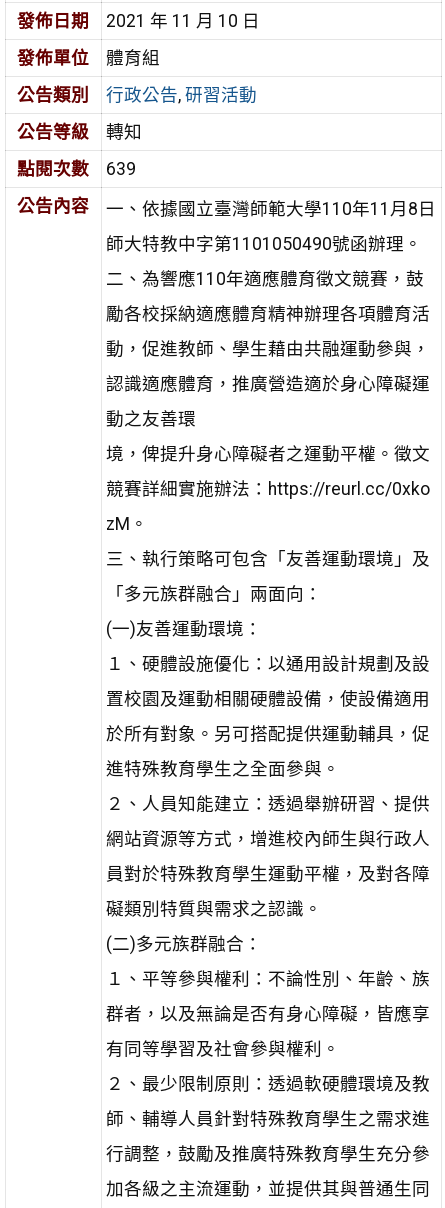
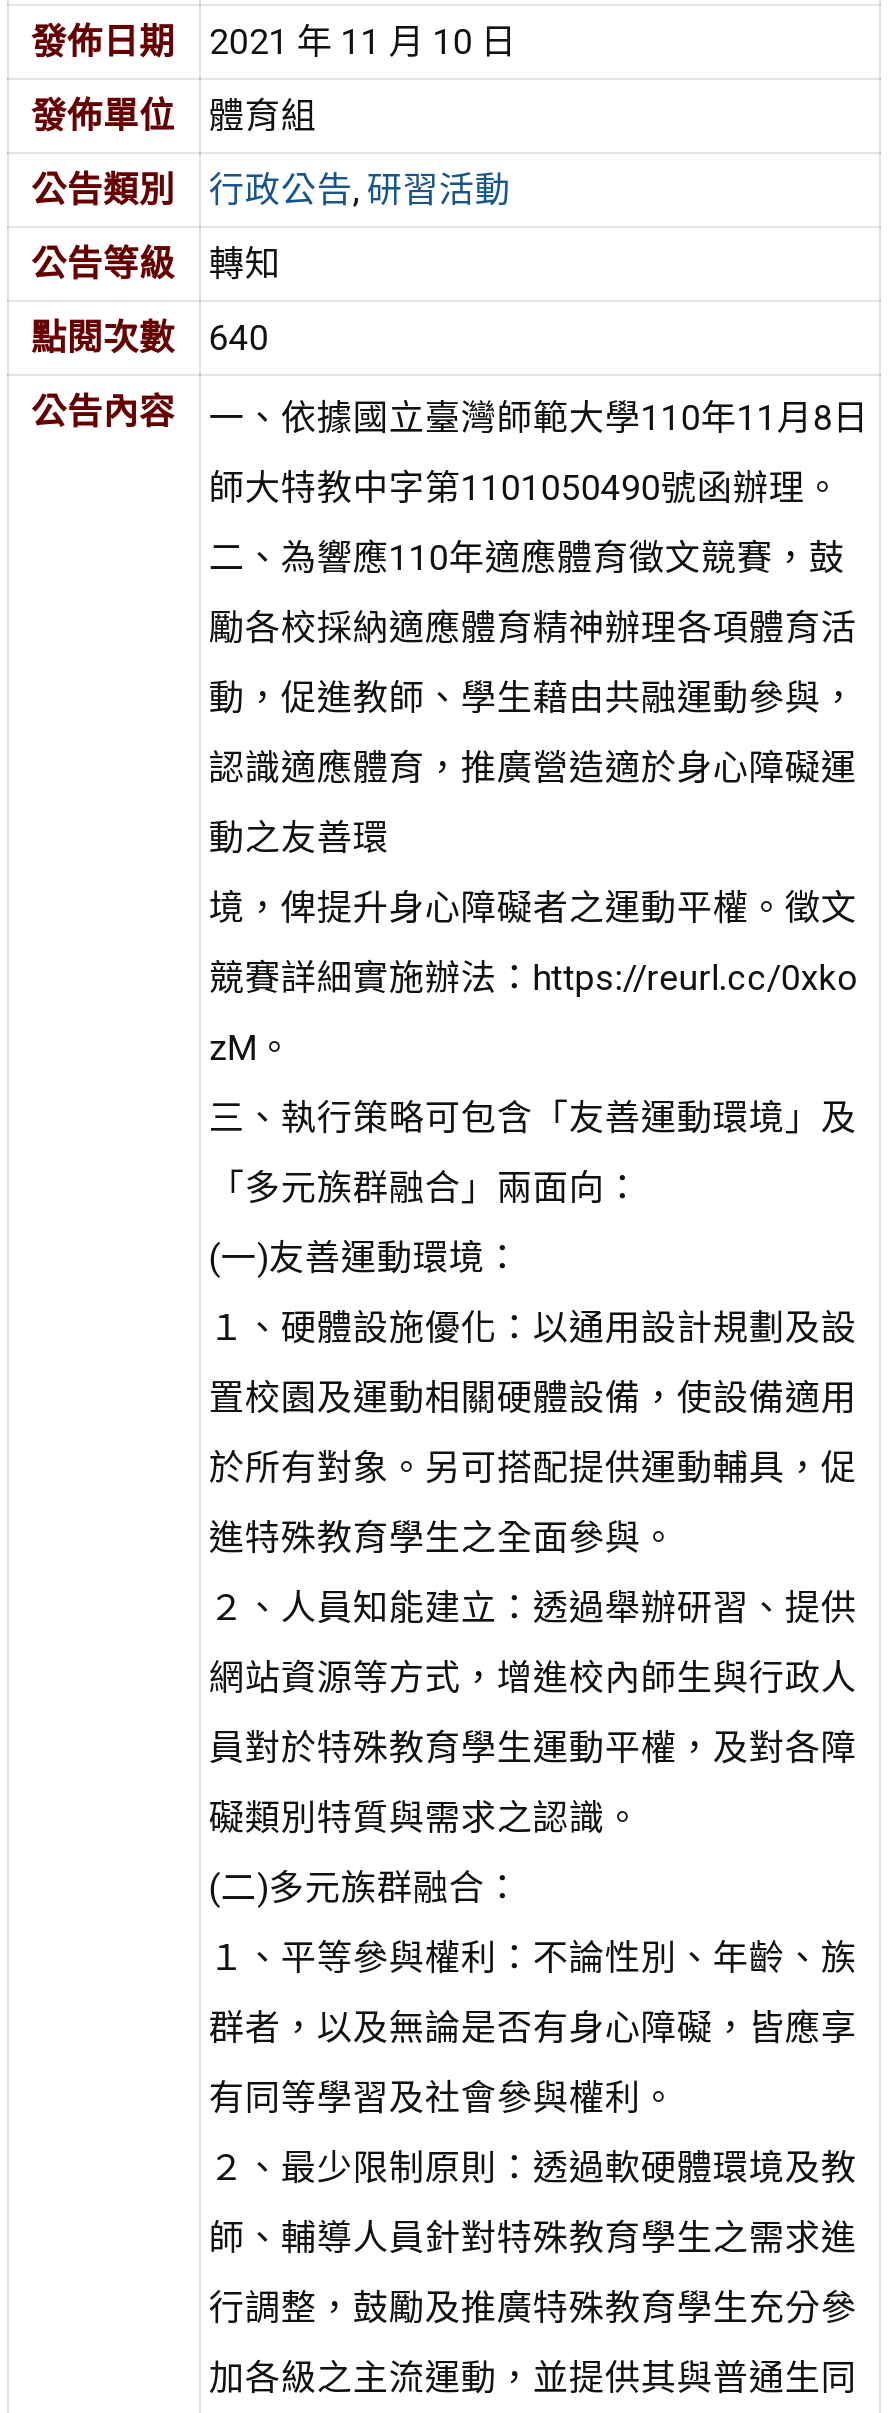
- 點閱次數 639
+ 點閱次數 640
